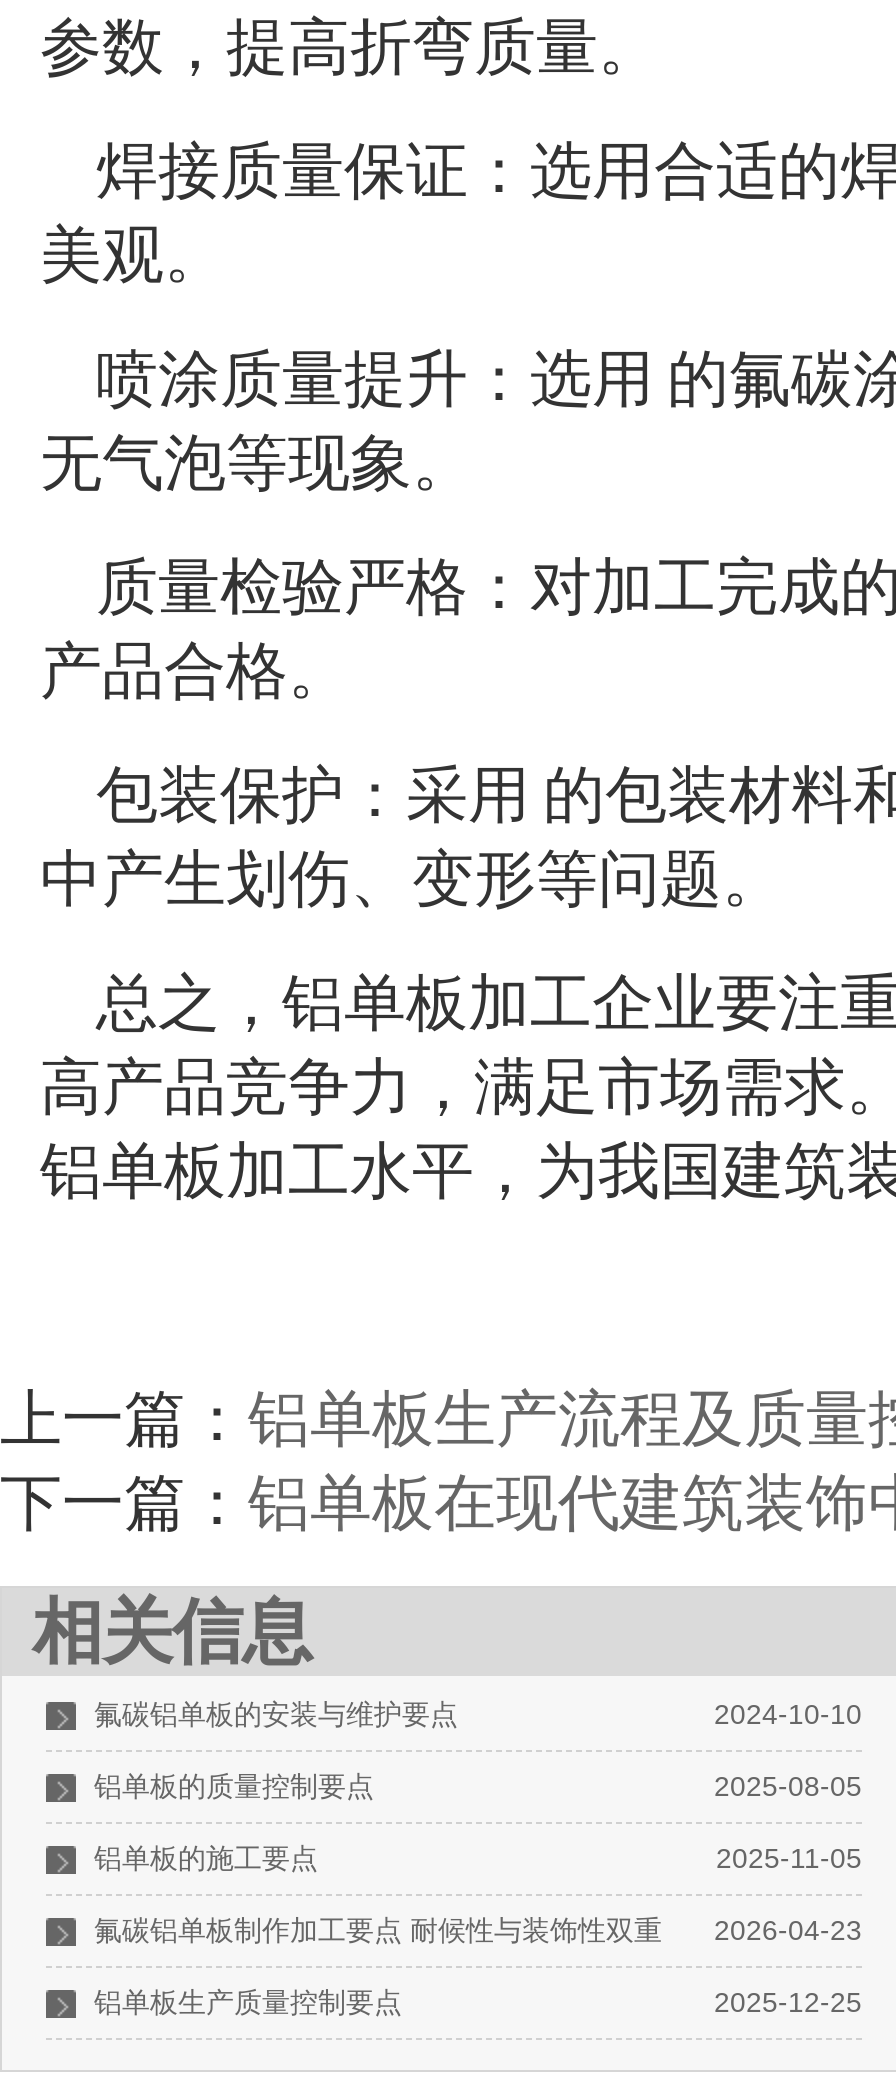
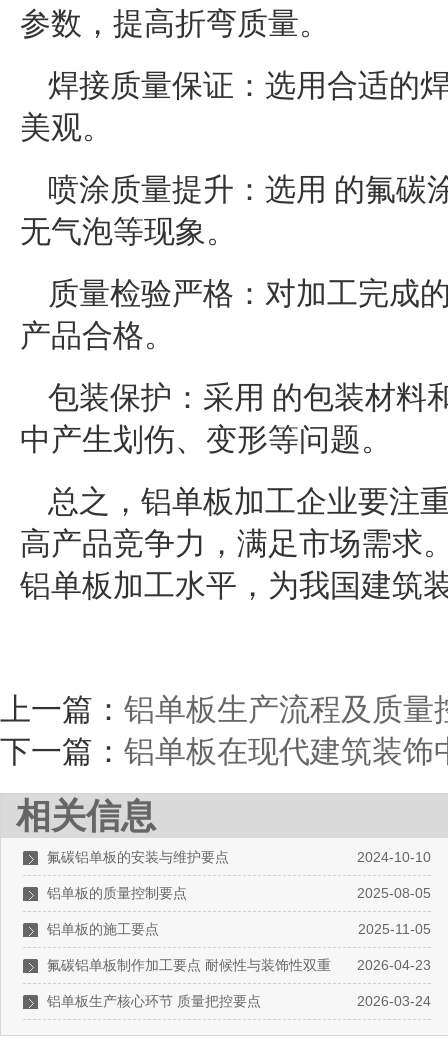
- 2025-12-25
- 铝单板生产质量控制要点
+ 2026-03-24
+ 铝单板生产核心环节 质量把控要点
